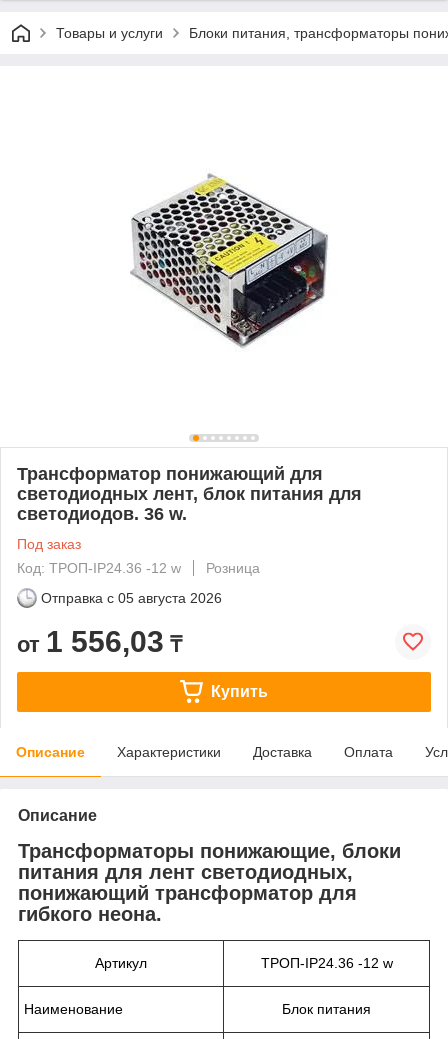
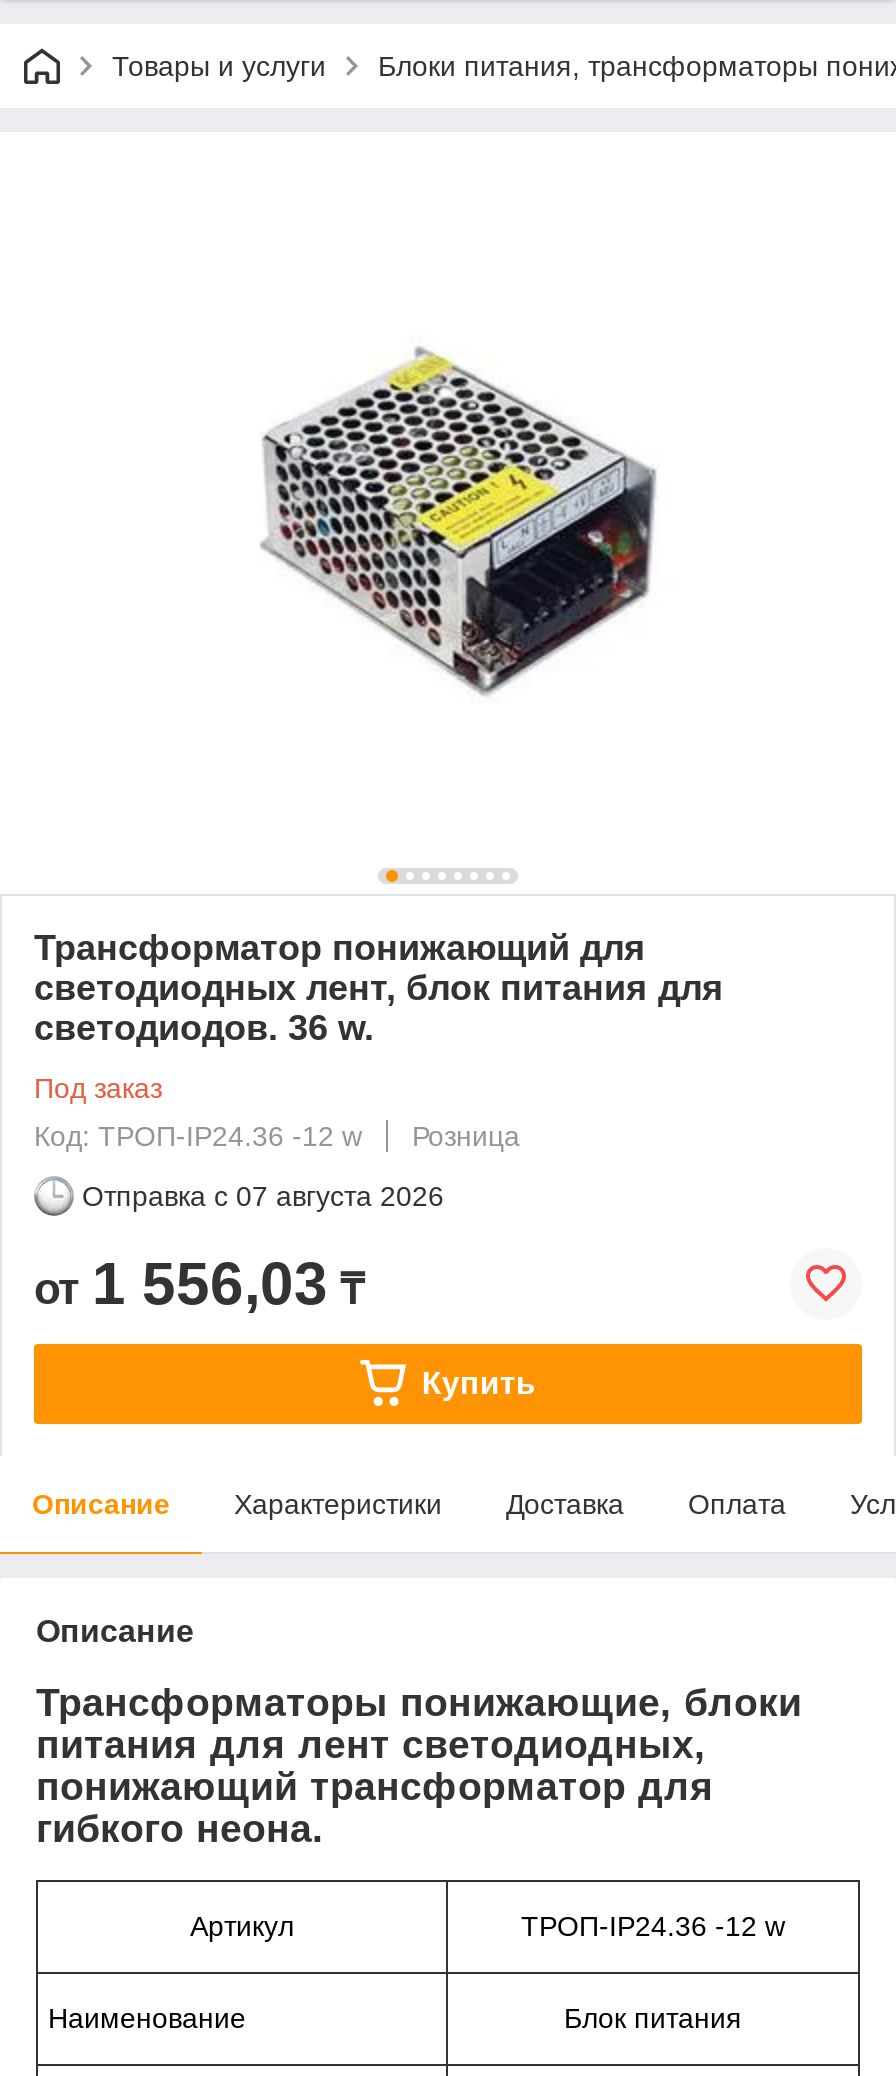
- Отправка с 05 августа 2026
+ Отправка с 07 августа 2026
